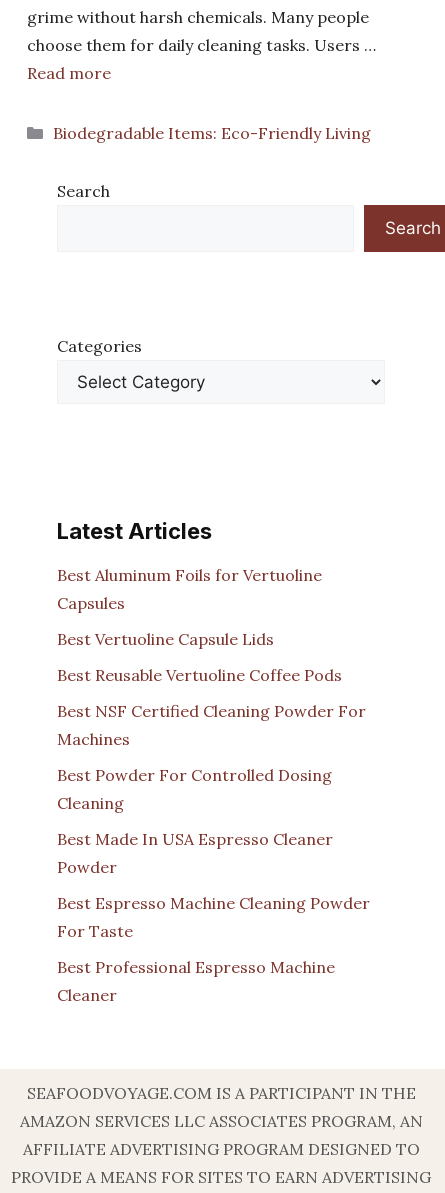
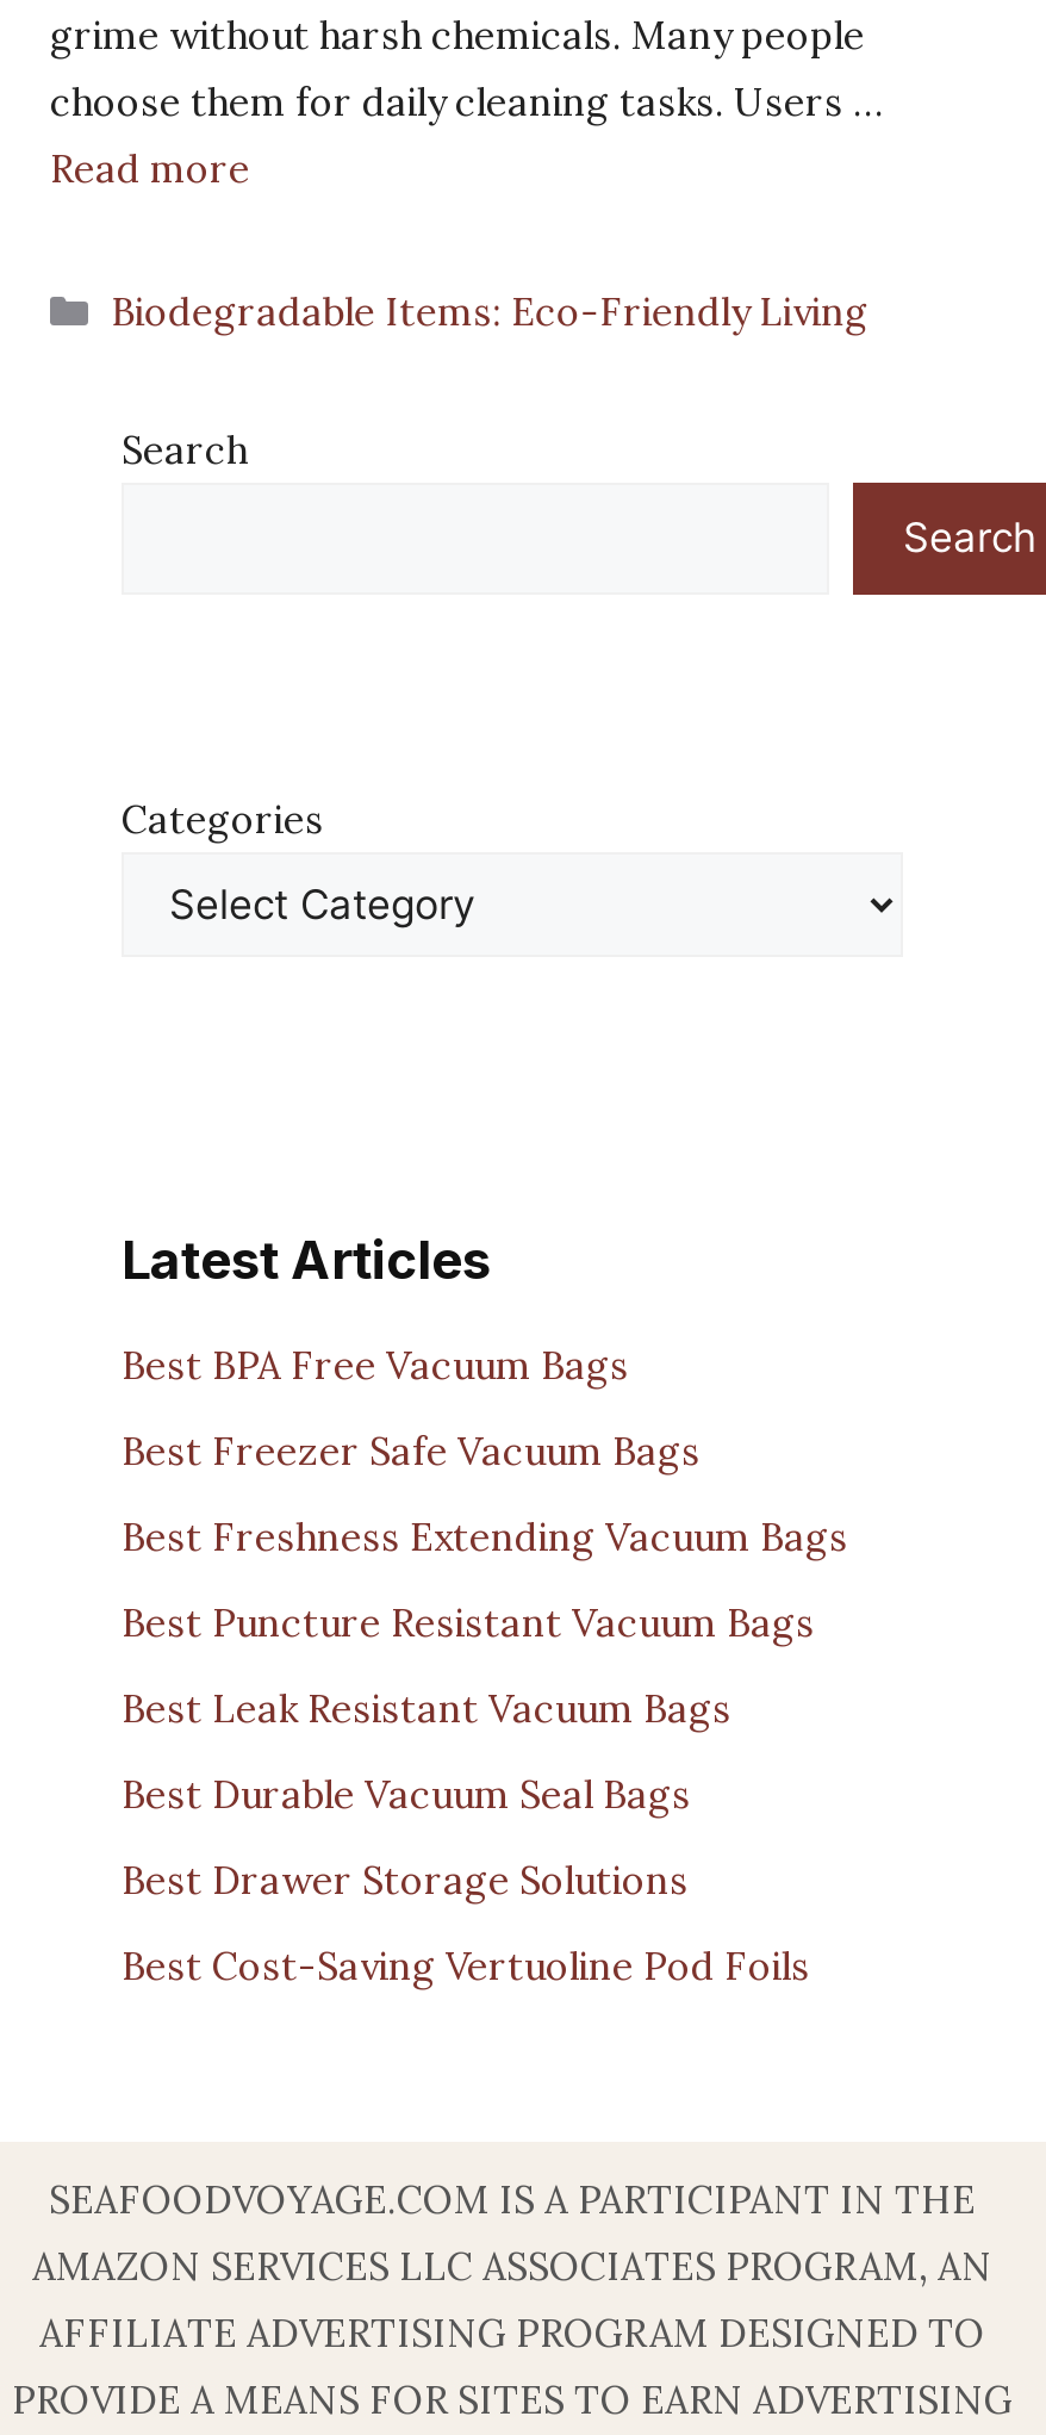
- Best Aluminum Foils for Vertuoline
- Capsules
+ Best BPA Free Vacuum Bags

- Best Vertuoline Capsule Lids
+ Best Freezer Safe Vacuum Bags

- Best Reusable Vertuoline Coffee Pods
+ Best Freshness Extending Vacuum Bags

- Best NSF Certified Cleaning Powder For
- Machines
+ Best Puncture Resistant Vacuum Bags

- Best Powder For Controlled Dosing
- Cleaning
+ Best Leak Resistant Vacuum Bags

- Best Made In USA Espresso Cleaner
- Powder
+ Best Durable Vacuum Seal Bags

- Best Espresso Machine Cleaning Powder
- For Taste
+ Best Drawer Storage Solutions

- Best Professional Espresso Machine
- Cleaner
+ Best Cost-Saving Vertuoline Pod Foils
